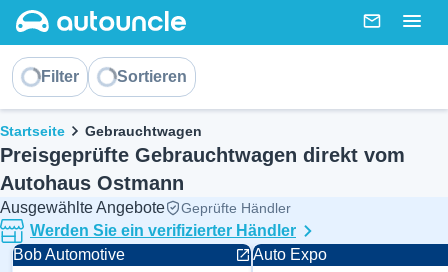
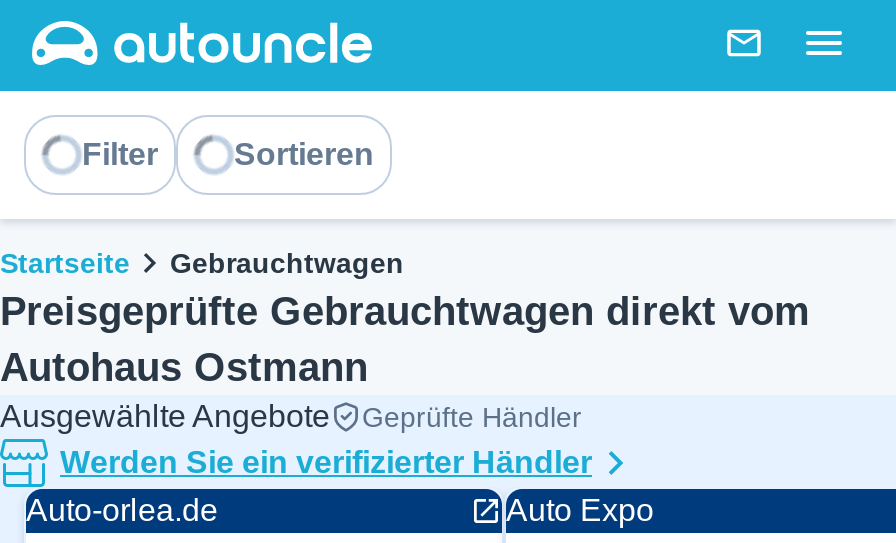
- Bob Automotive
+ Auto-orlea.de
